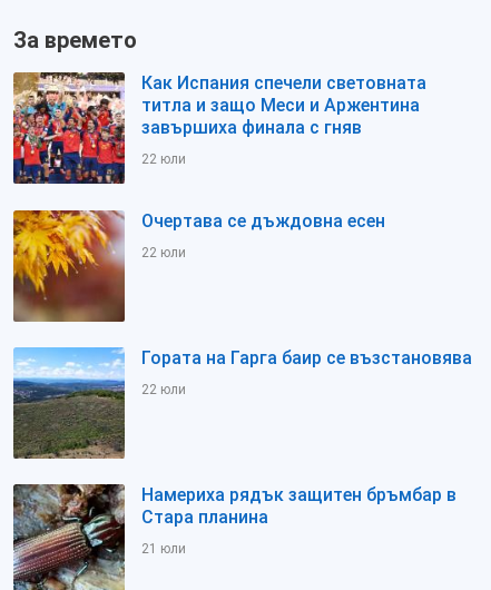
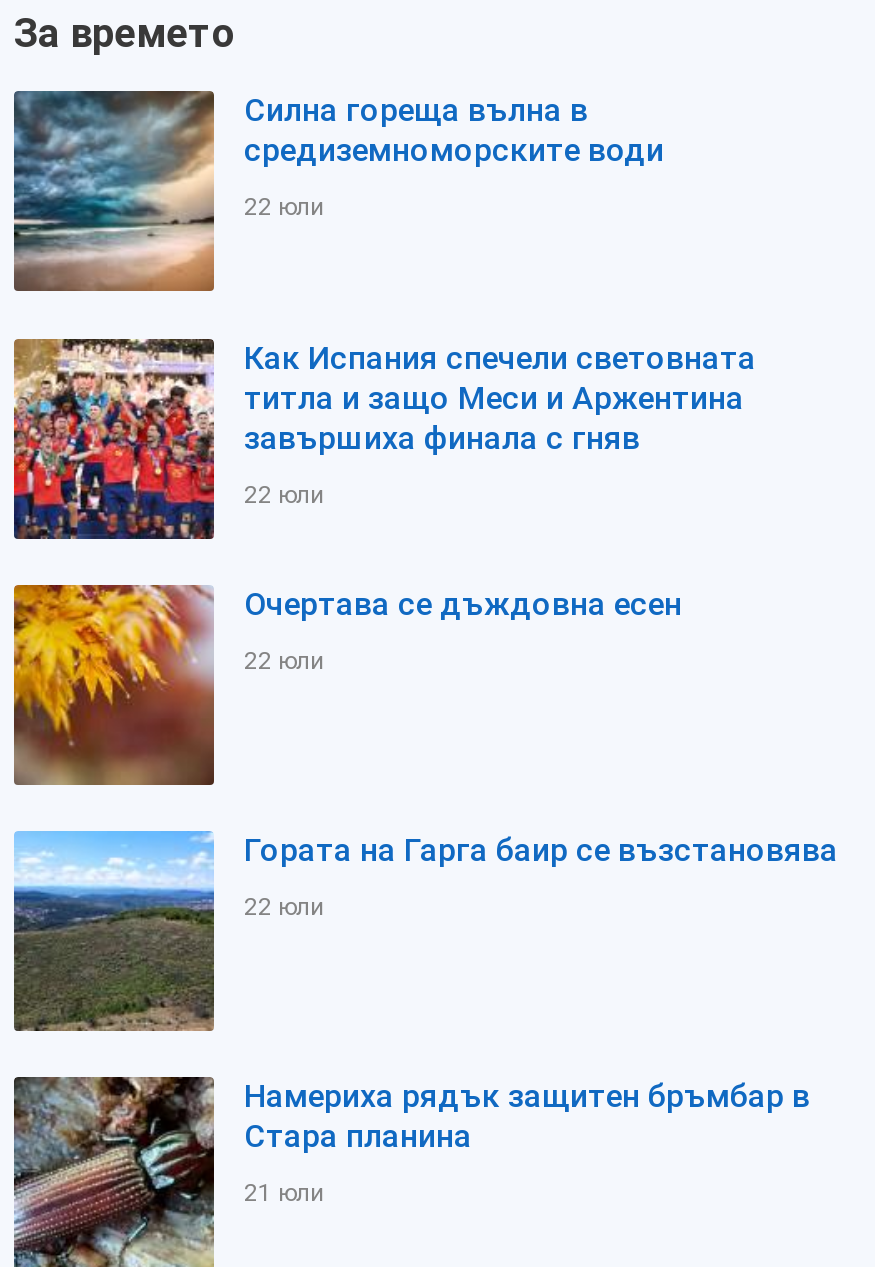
+ [image]
+ Силна гореща вълна в
+ средиземноморските води
+ 22 юли
